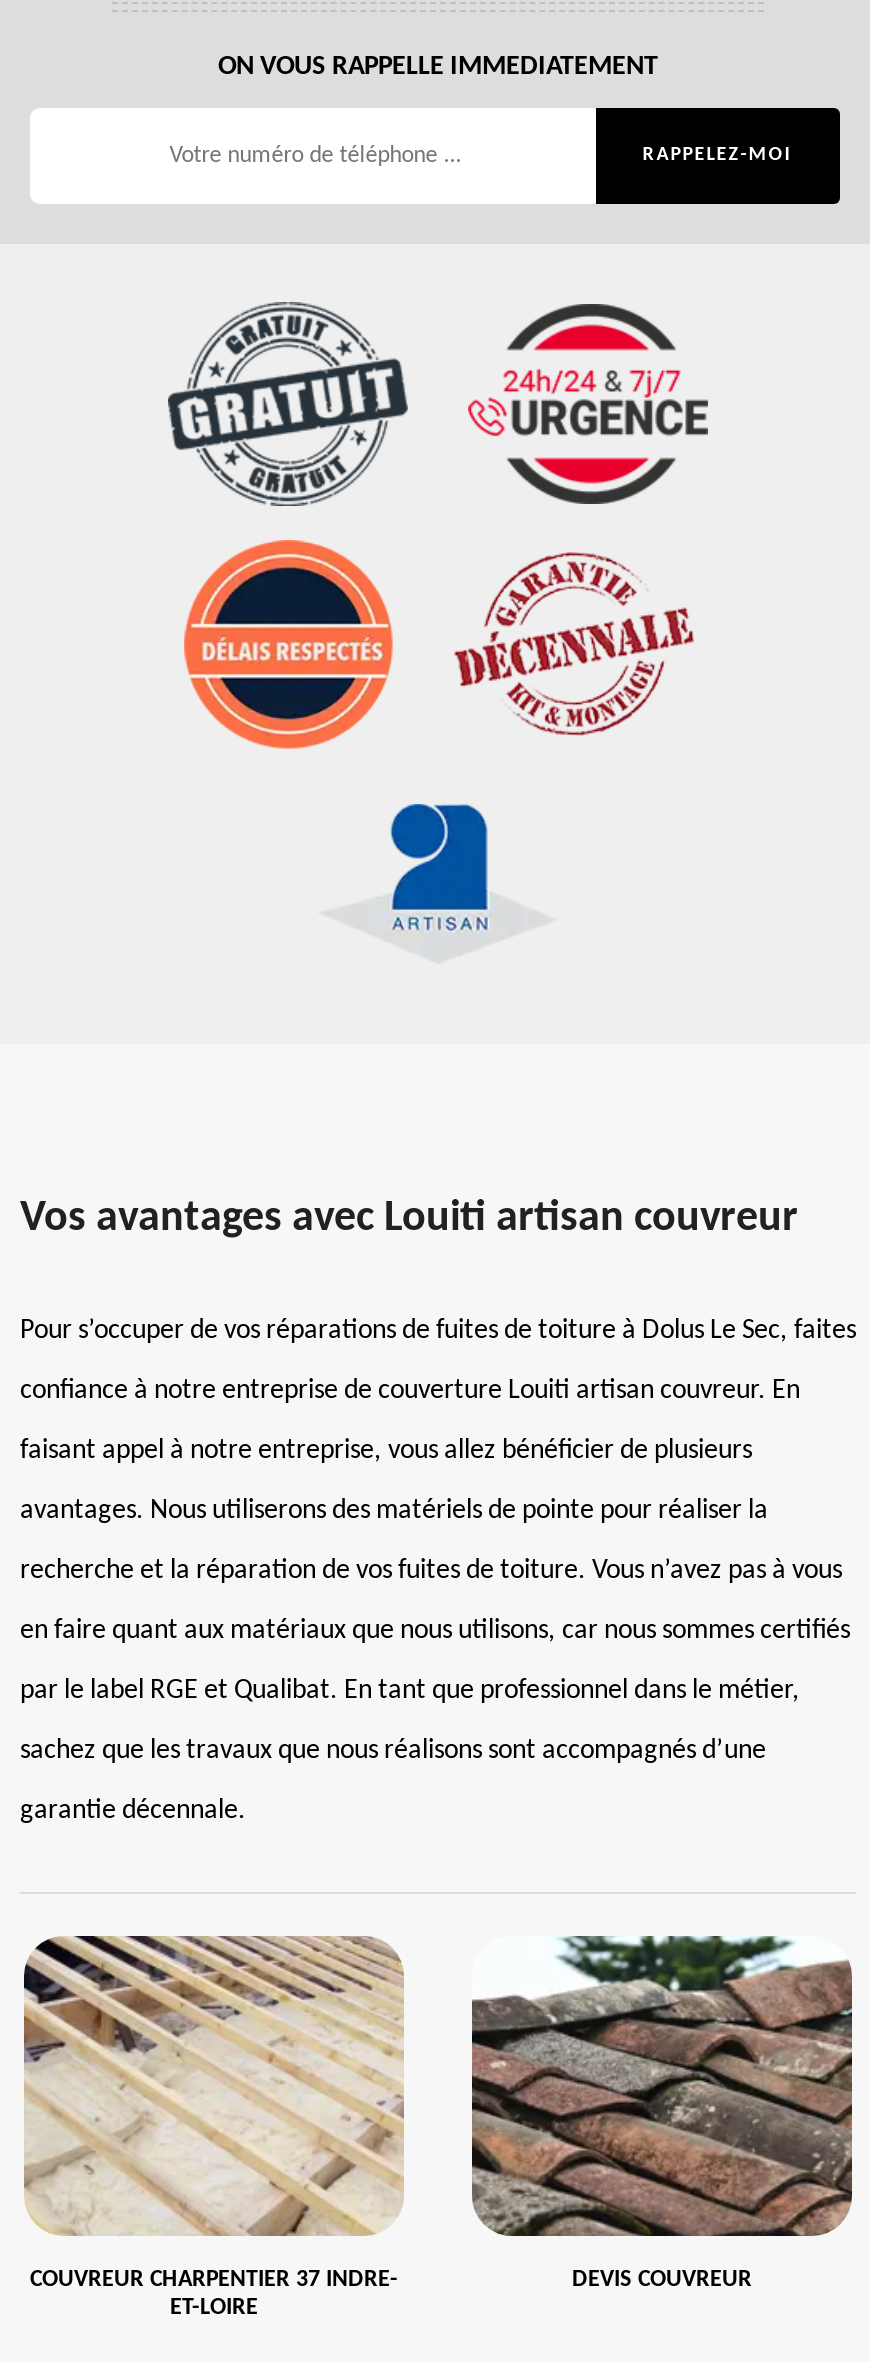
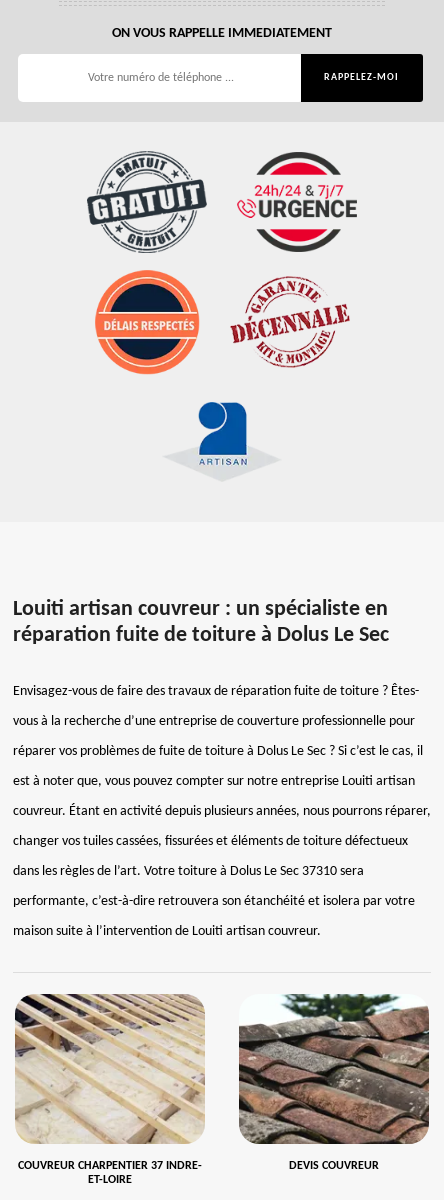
- Vos avantages avec Louiti artisan couvreur
+ Louiti artisan couvreur : un spécialiste en
+ réparation fuite de toiture à Dolus Le Sec

- Pour s’occuper de vos réparations de fuites de toiture à Dolus Le Sec, faites
+ Envisagez-vous de faire des travaux de réparation fuite de toiture ? Êtes-

- confiance à notre entreprise de couverture Louiti artisan couvreur. En
+ vous à la recherche d’une entreprise de couverture professionnelle pour

- faisant appel à notre entreprise, vous allez bénéficier de plusieurs
+ réparer vos problèmes de fuite de toiture à Dolus Le Sec ? Si c’est le cas, il

- avantages. Nous utiliserons des matériels de pointe pour réaliser la
+ est à noter que, vous pouvez compter sur notre entreprise Louiti artisan

- recherche et la réparation de vos fuites de toiture. Vous n’avez pas à vous
+ couvreur. Étant en activité depuis plusieurs années, nous pourrons réparer,

- en faire quant aux matériaux que nous utilisons, car nous sommes certifiés
+ changer vos tuiles cassées, fissurées et éléments de toiture défectueux

- par le label RGE et Qualibat. En tant que professionnel dans le métier,
+ dans les règles de l’art. Votre toiture à Dolus Le Sec 37310 sera

- sachez que les travaux que nous réalisons sont accompagnés d’une
+ performante, c’est-à-dire retrouvera son étanchéité et isolera par votre

- garantie décennale.
+ maison suite à l’intervention de Louiti artisan couvreur.
